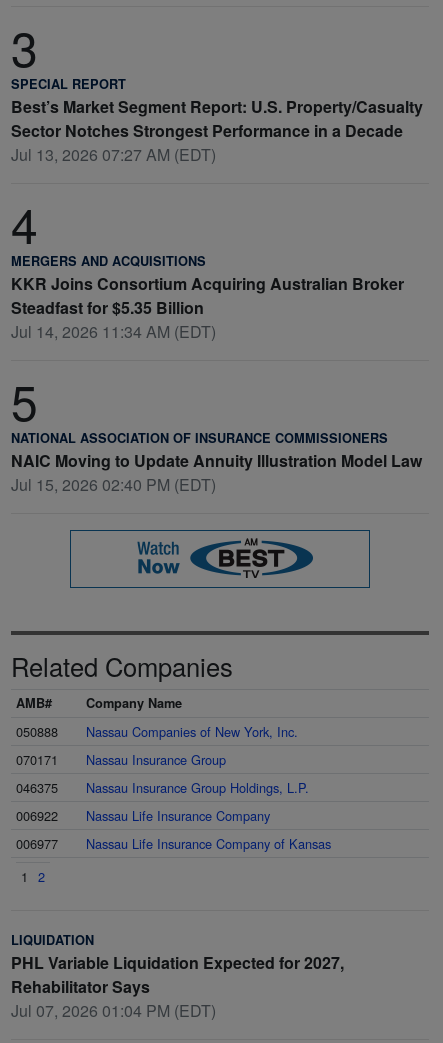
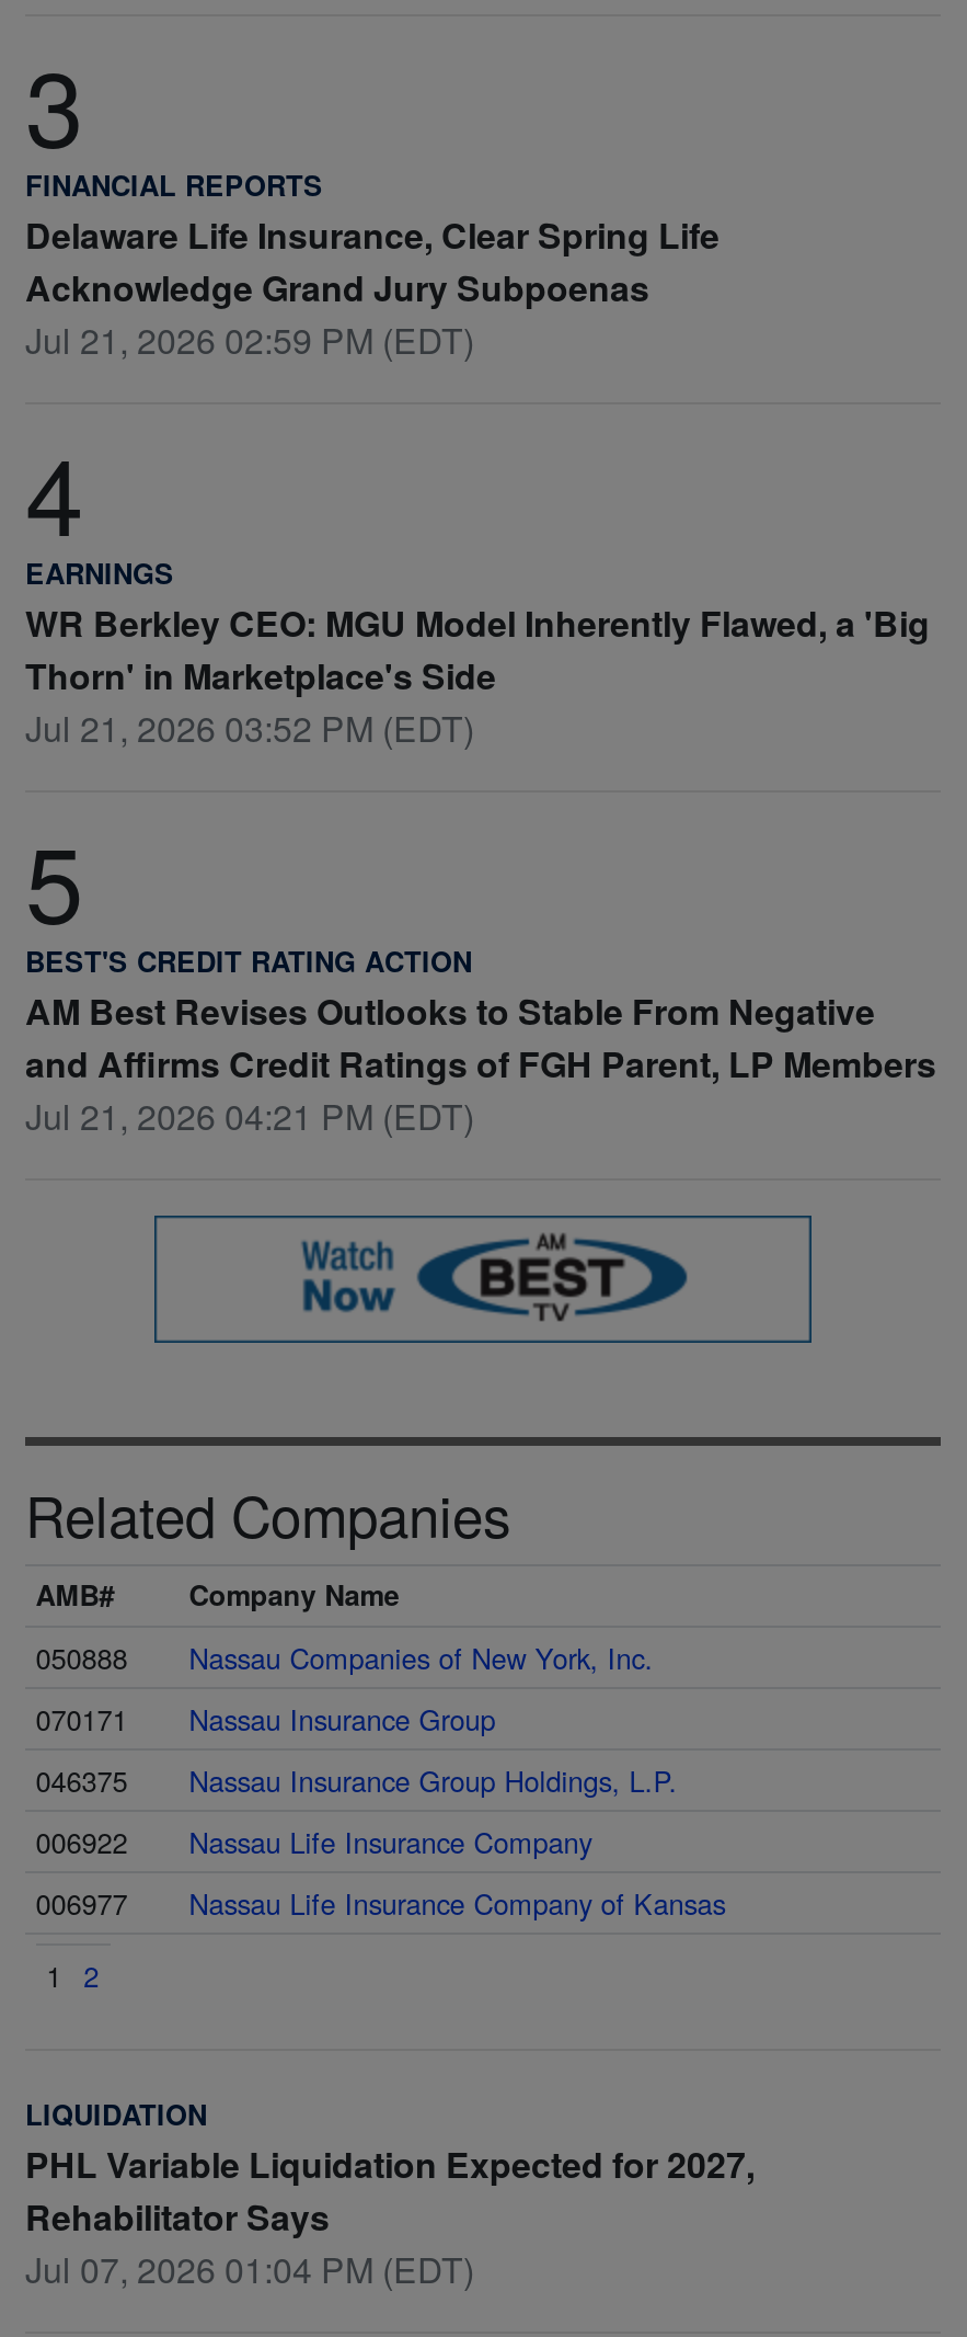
- SPECIAL REPORT
- Best’s Market Segment Report: U.S. Property/Casualty
- Sector Notches Strongest Performance in a Decade
- Jul 13, 2026 07:27 AM (EDT)
+ FINANCIAL REPORTS
+ Delaware Life Insurance, Clear Spring Life
+ Acknowledge Grand Jury Subpoenas
+ Jul 21, 2026 02:59 PM (EDT)

- MERGERS AND ACQUISITIONS
- KKR Joins Consortium Acquiring Australian Broker
- Steadfast for $5.35 Billion
- Jul 14, 2026 11:34 AM (EDT)
+ EARNINGS
+ WR Berkley CEO: MGU Model Inherently Flawed, a 'Big
+ Thorn' in Marketplace's Side
+ Jul 21, 2026 03:52 PM (EDT)

- NATIONAL ASSOCIATION OF INSURANCE COMMISSIONERS
- NAIC Moving to Update Annuity Illustration Model Law
- Jul 15, 2026 02:40 PM (EDT)
+ BEST'S CREDIT RATING ACTION
+ AM Best Revises Outlooks to Stable From Negative
+ and Affirms Credit Ratings of FGH Parent, LP Members
+ Jul 21, 2026 04:21 PM (EDT)
